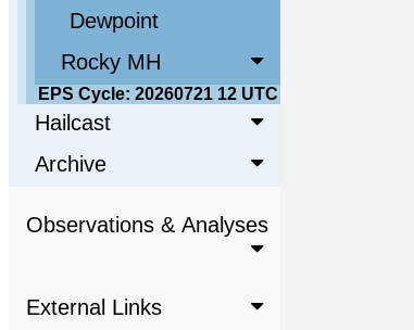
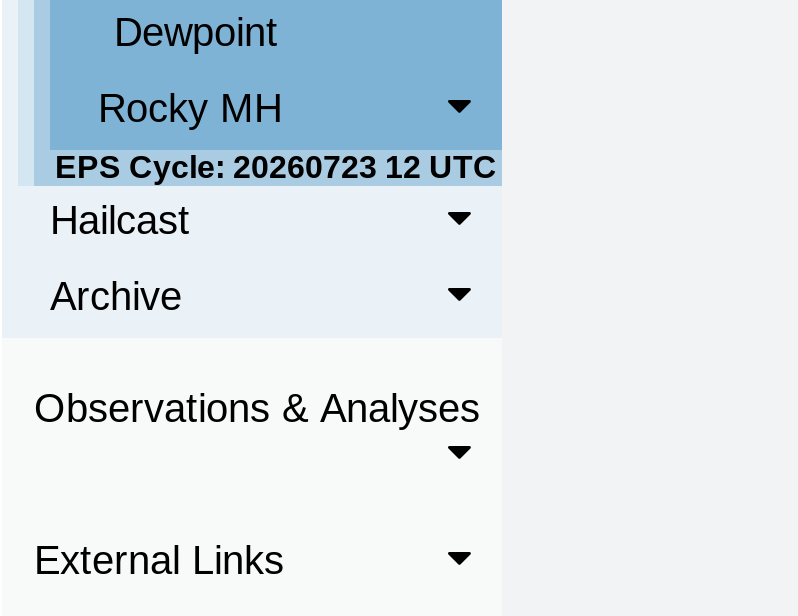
- EPS Cycle: 20260721 12 UTC
+ EPS Cycle: 20260723 12 UTC
